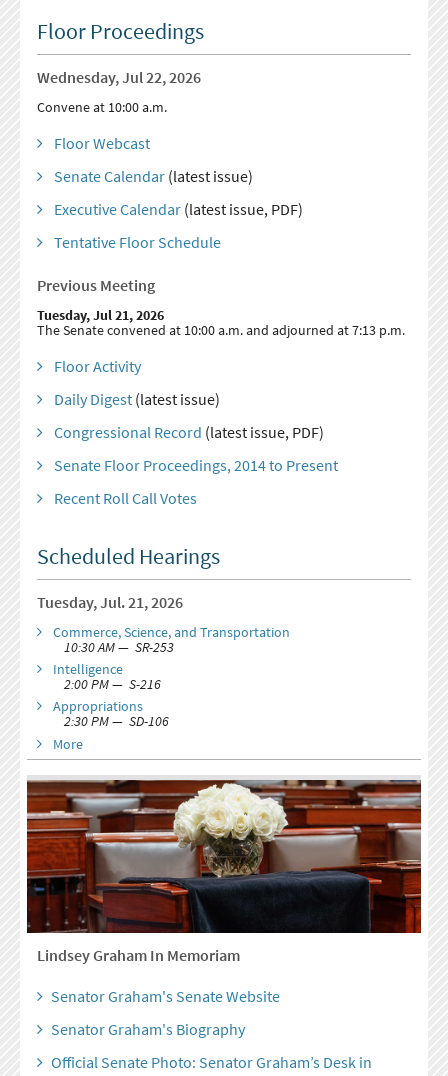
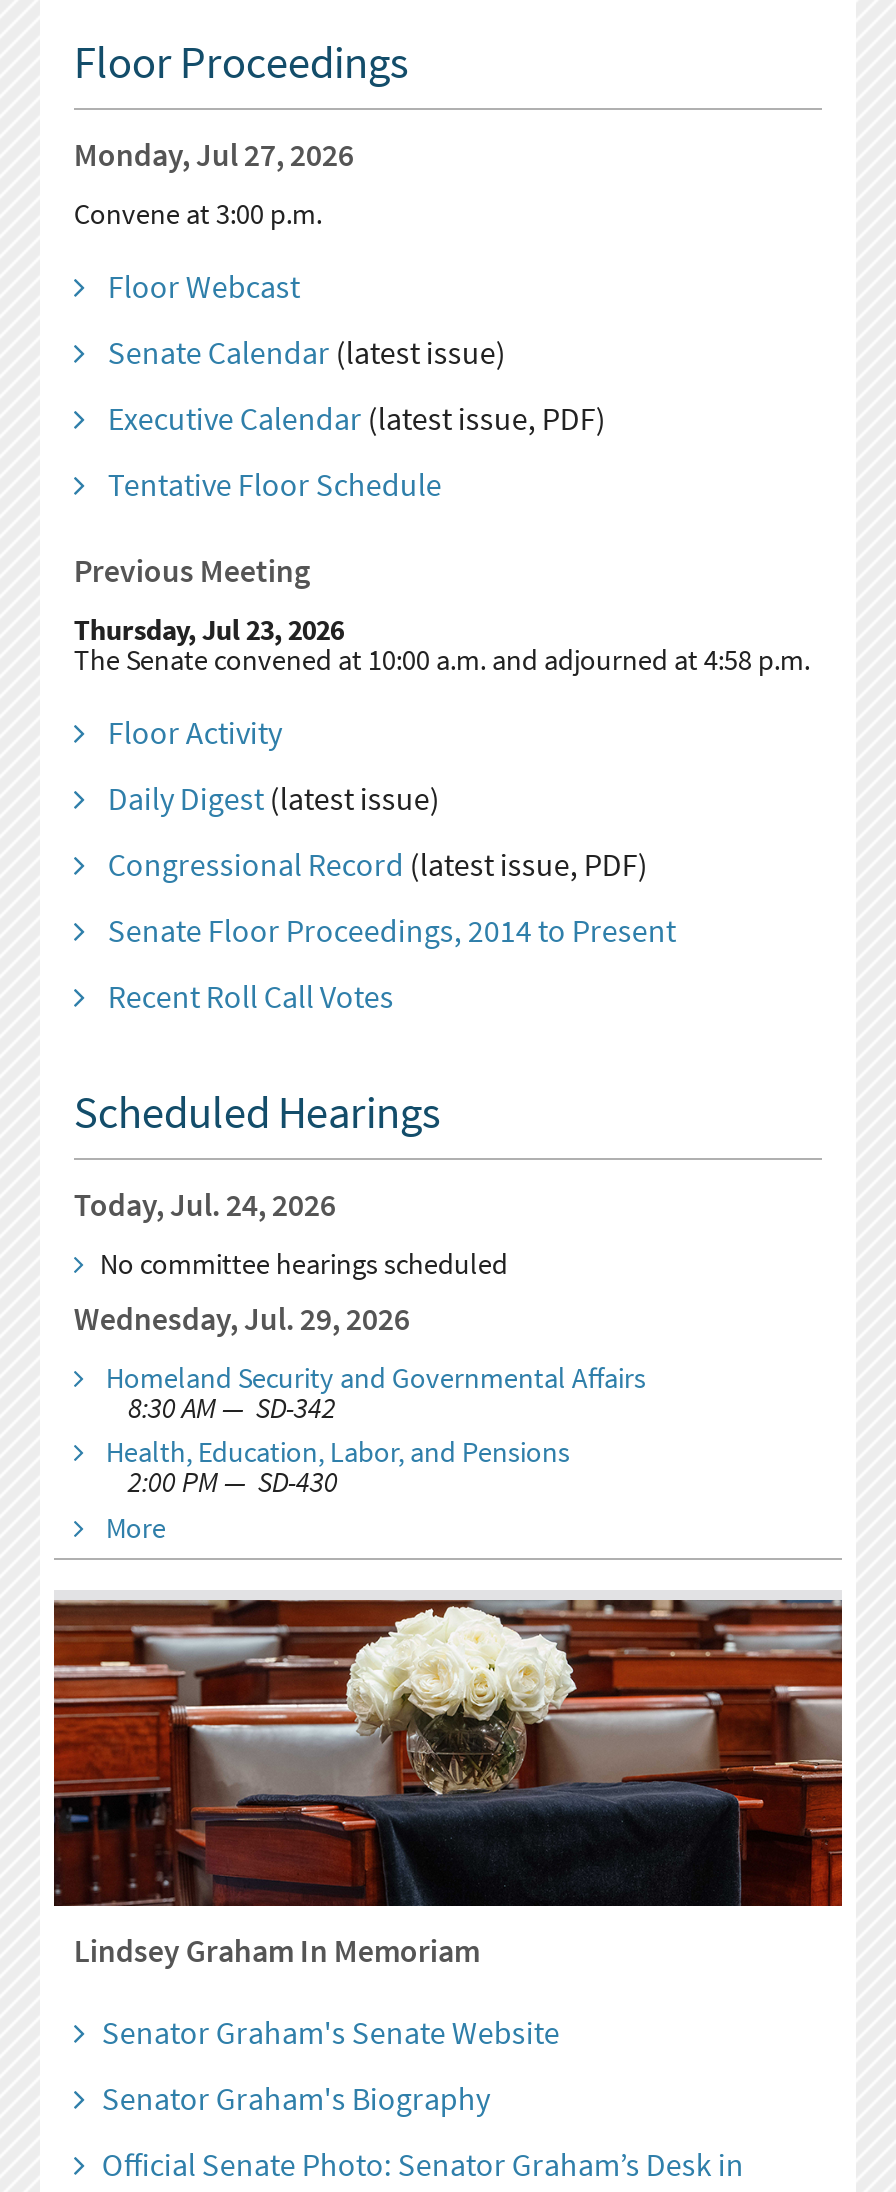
- Wednesday, Jul 22, 2026
+ Monday, Jul 27, 2026

- Convene at 10:00 a.m.
+ Convene at 3:00 p.m.

- Tuesday, Jul 21, 2026
+ Thursday, Jul 23, 2026

- The Senate convened at 10:00 a.m. and adjourned at 7:13 p.m.
+ The Senate convened at 10:00 a.m. and adjourned at 4:58 p.m.

- Tuesday, Jul. 21, 2026
- Commerce, Science, and Transportation
- 10:30 AM — SR-253
- Intelligence
- 2:00 PM — S-216
- Appropriations
- 2:30 PM — SD-106
+ Today, Jul. 24, 2026
+ No committee hearings scheduled
+ Wednesday, Jul. 29, 2026
+ Homeland Security and Governmental Affairs
+ 8:30 AM — SD-342
+ Health, Education, Labor, and Pensions
+ 2:00 PM — SD-430
